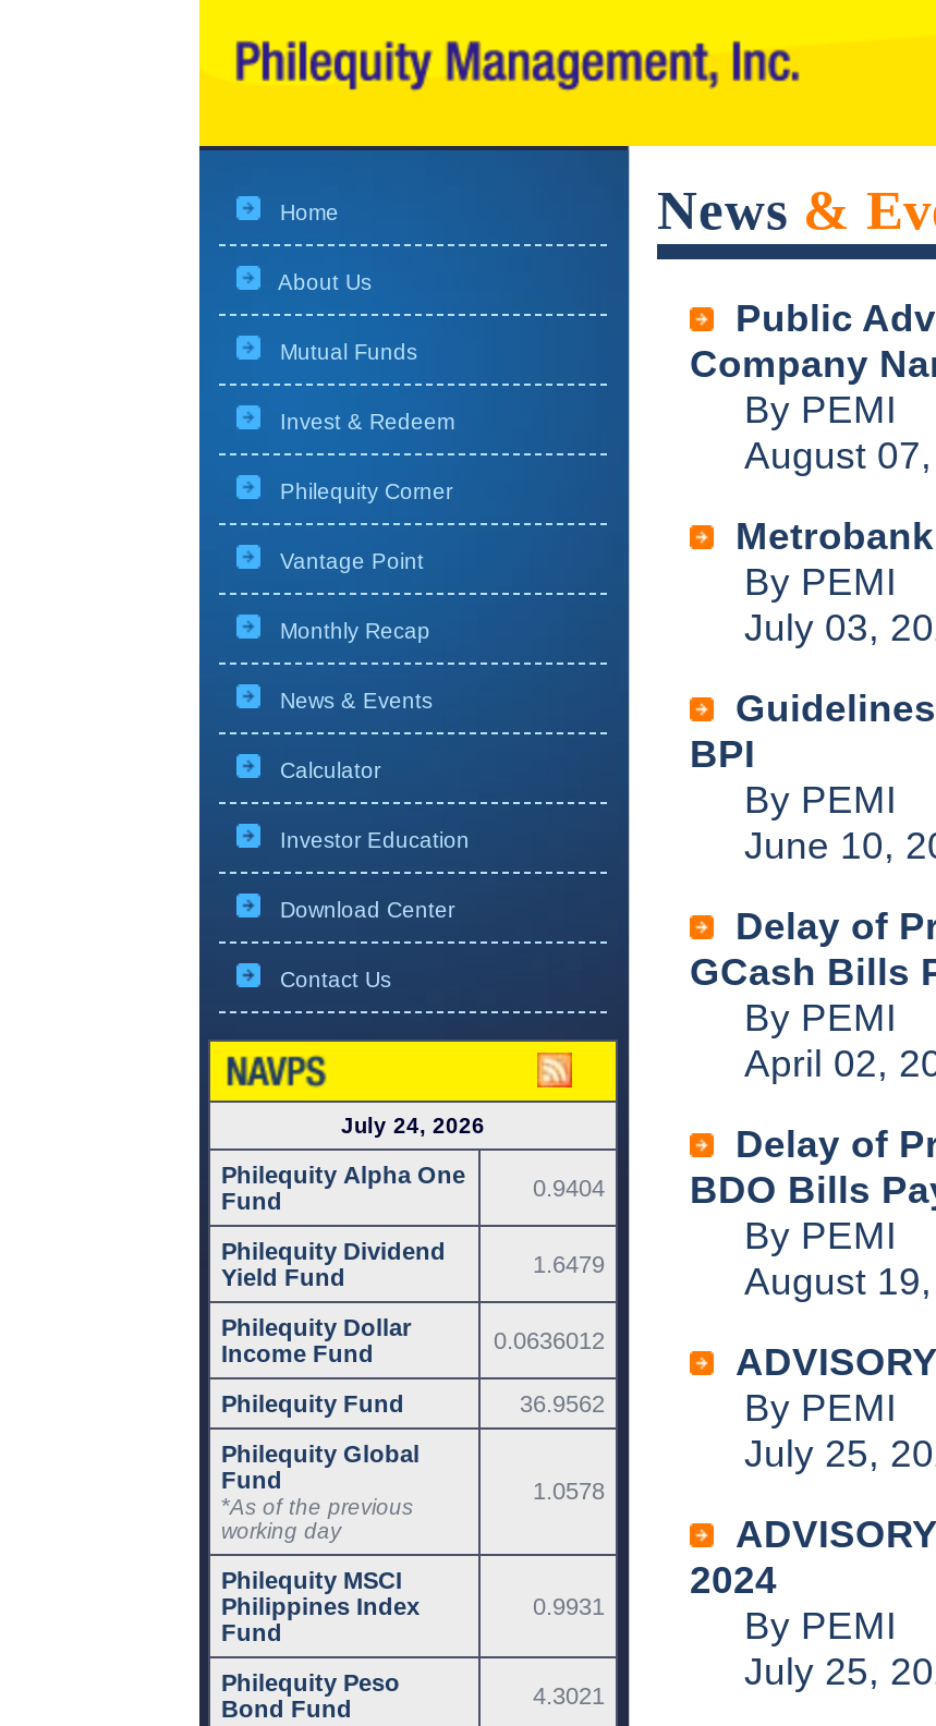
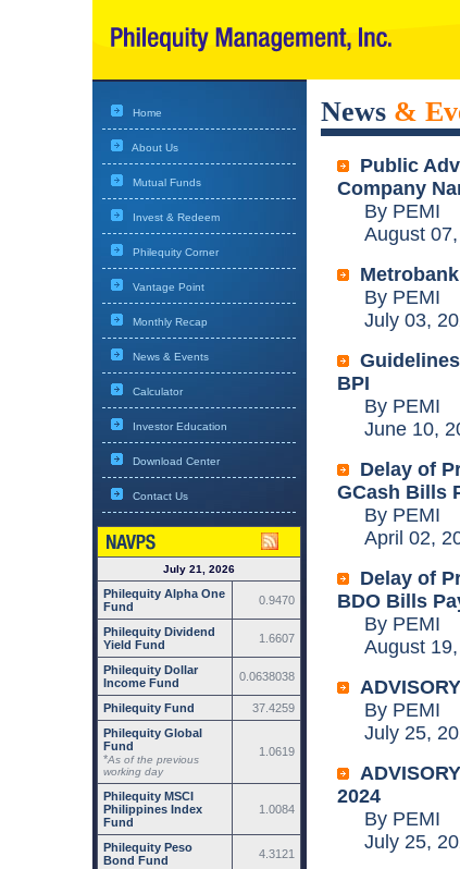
- July 24, 2026
+ July 21, 2026

- 0.9404
+ 0.9470

- 1.6479
+ 1.6607

- 0.0636012
+ 0.0638038

- 36.9562
+ 37.4259

- 1.0578
+ 1.0619

- 0.9931
+ 1.0084

- 4.3021
+ 4.3121
